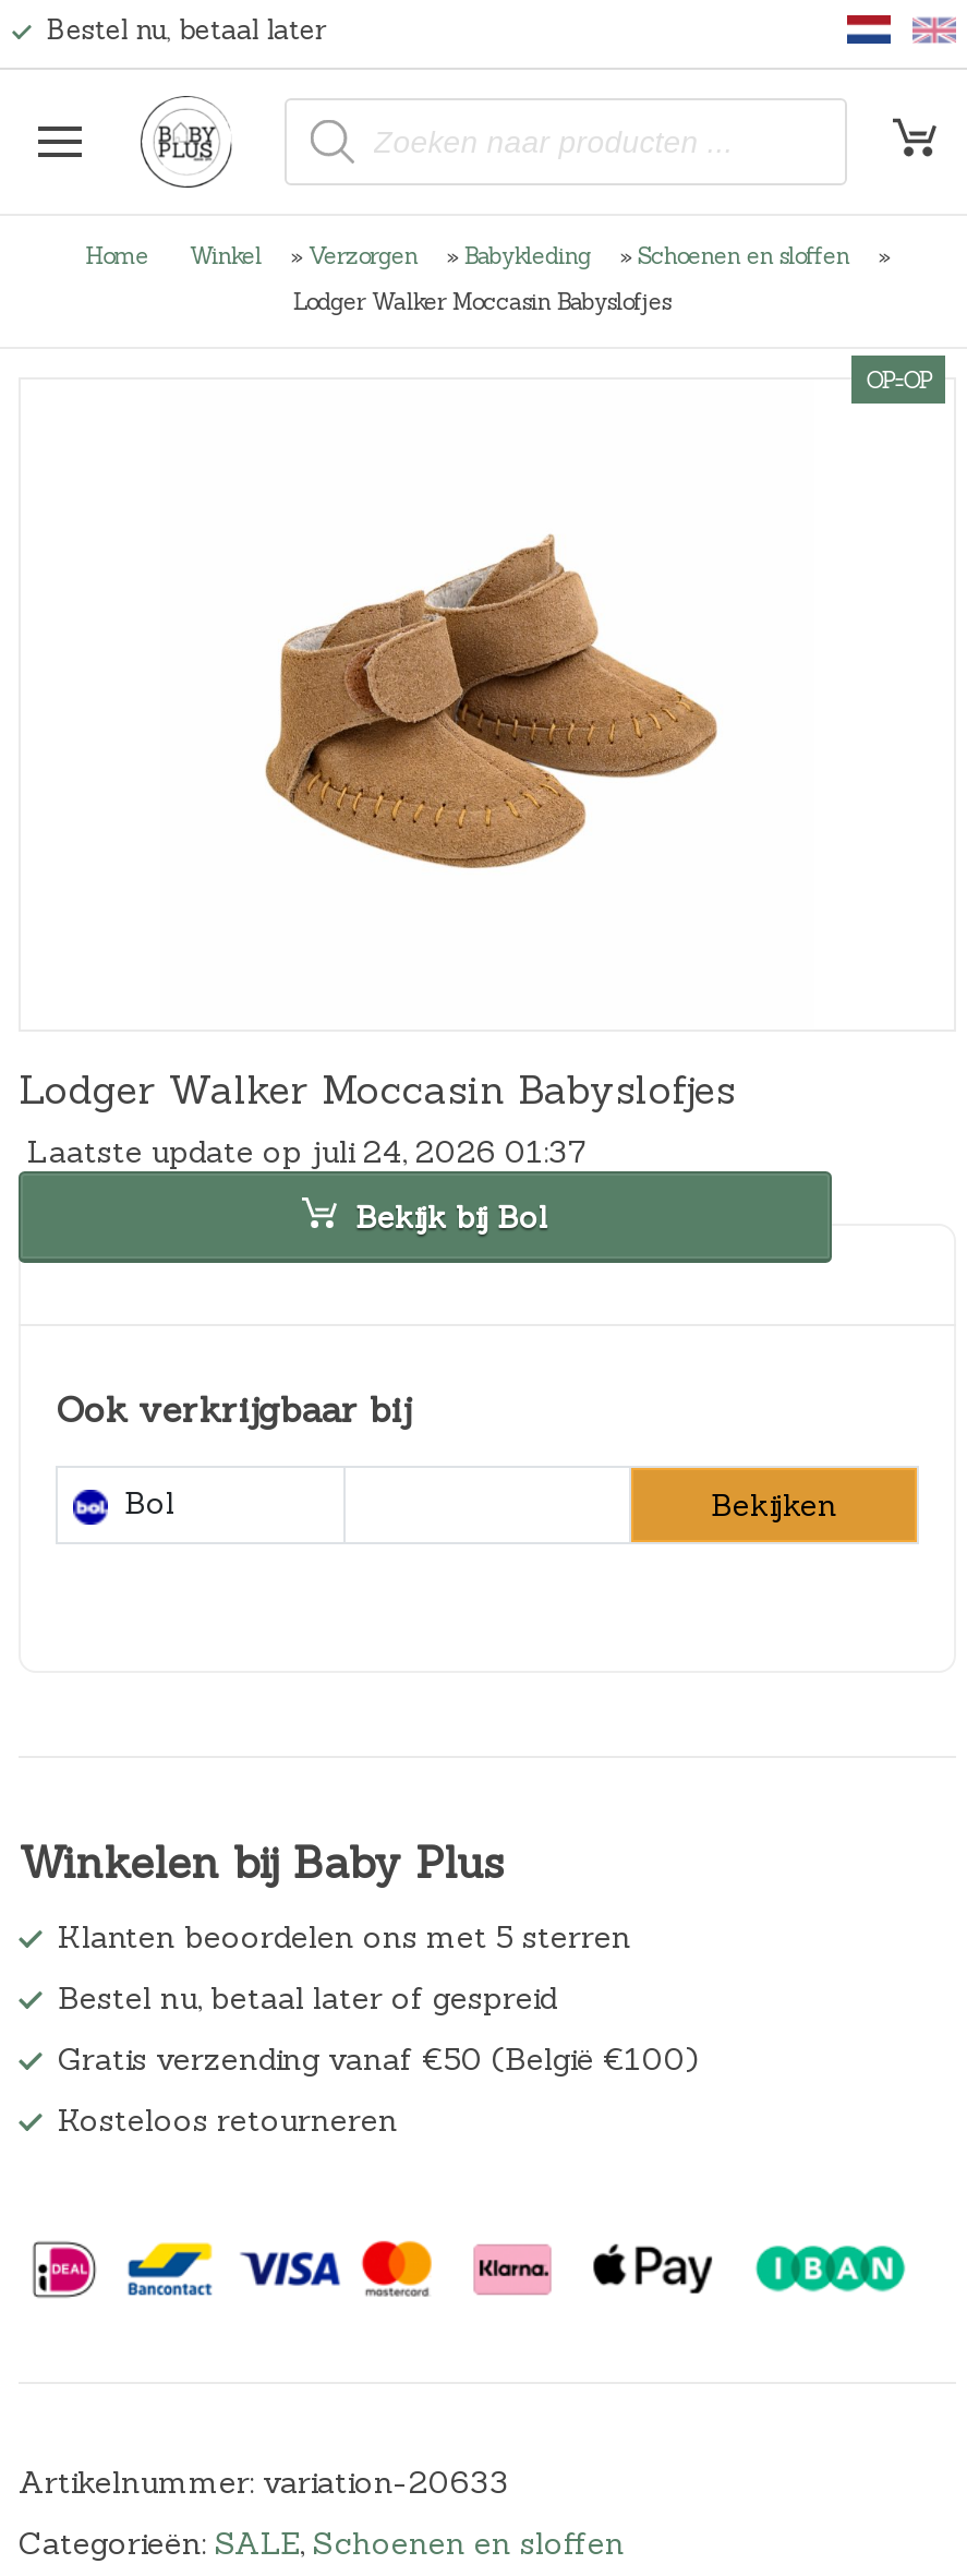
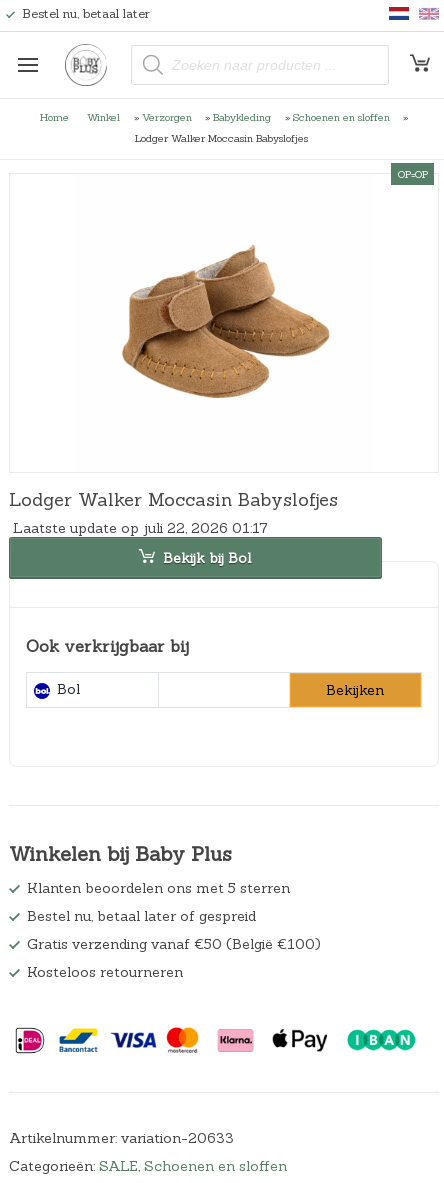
- Laatste update op juli 24, 2026 01:37
+ Laatste update op juli 22, 2026 01:17
